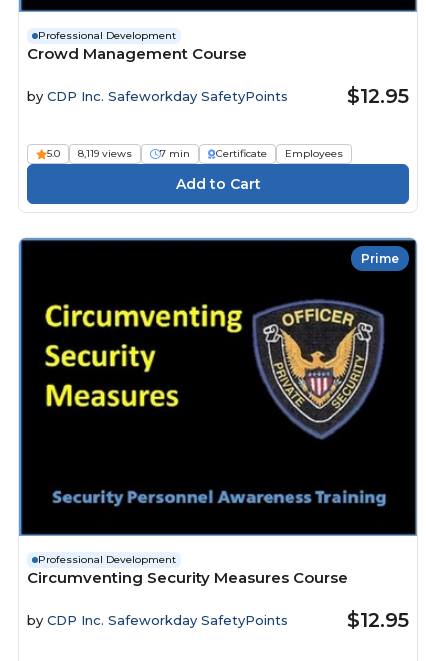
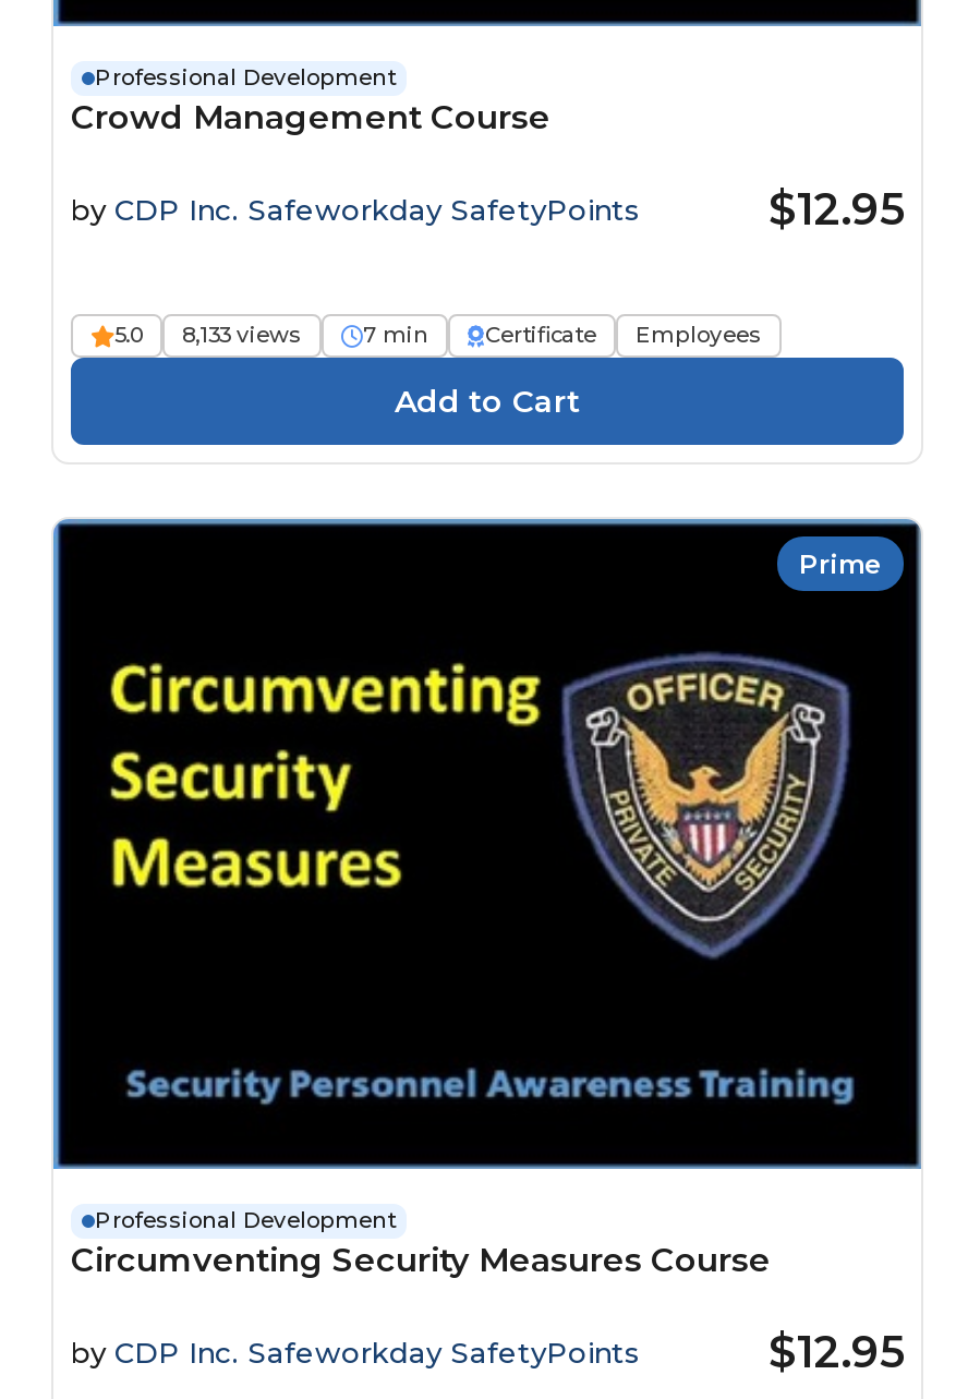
- 5.0 8,119 views
+ 5.0 8,133 views
